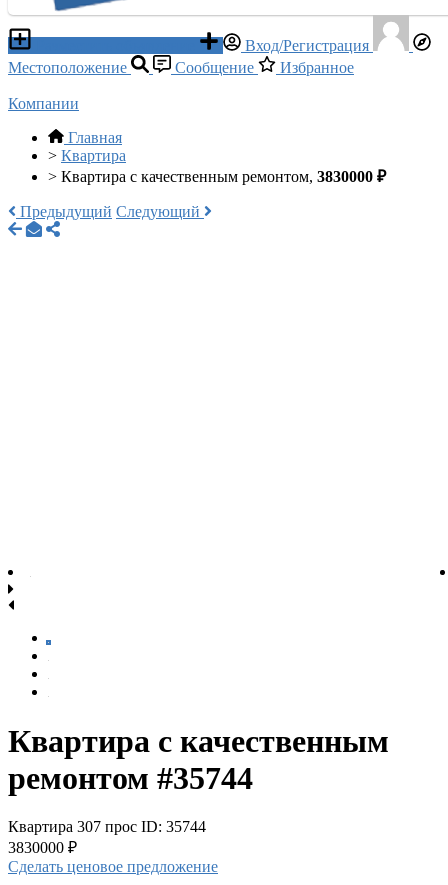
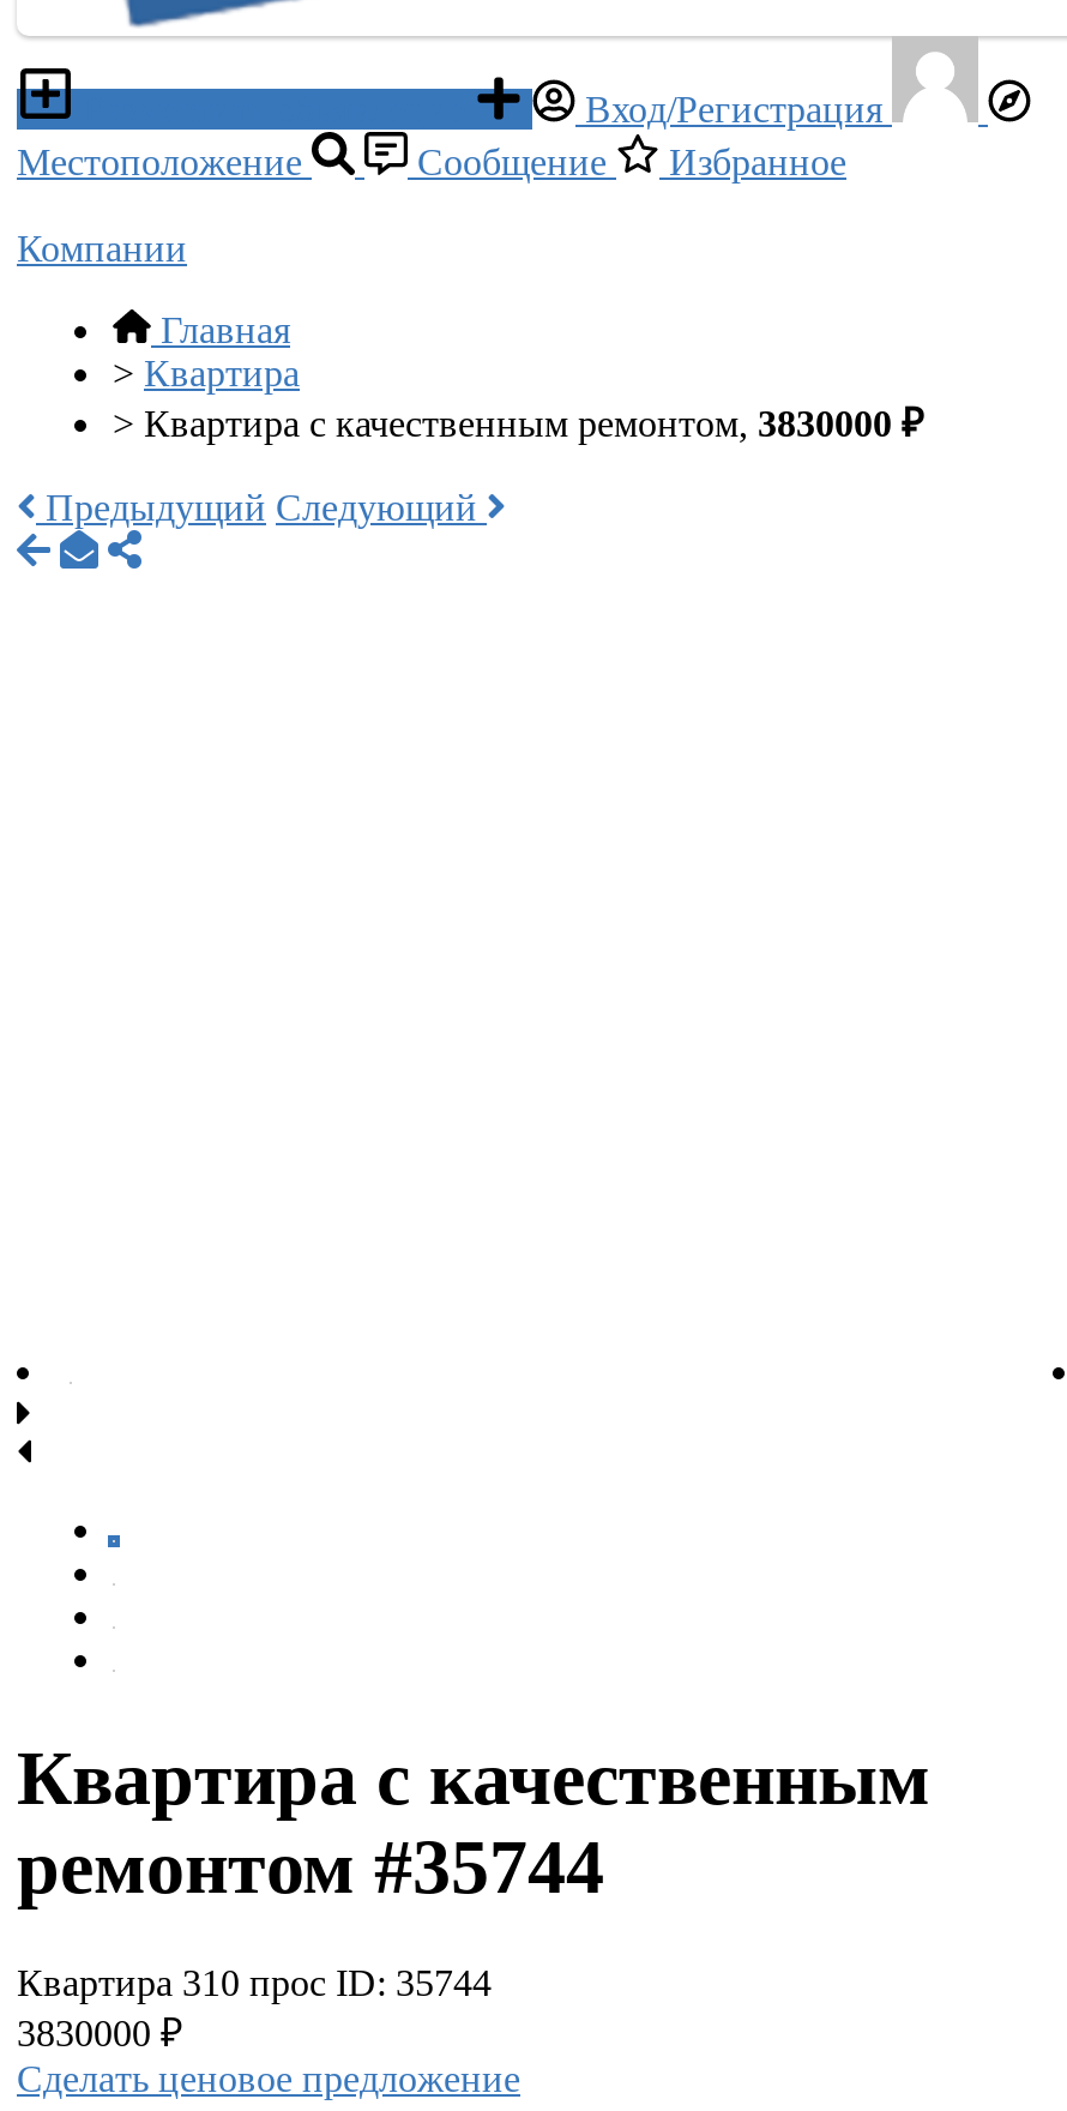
- Квартира 307 прос ID: 35744
+ Квартира 310 прос ID: 35744
